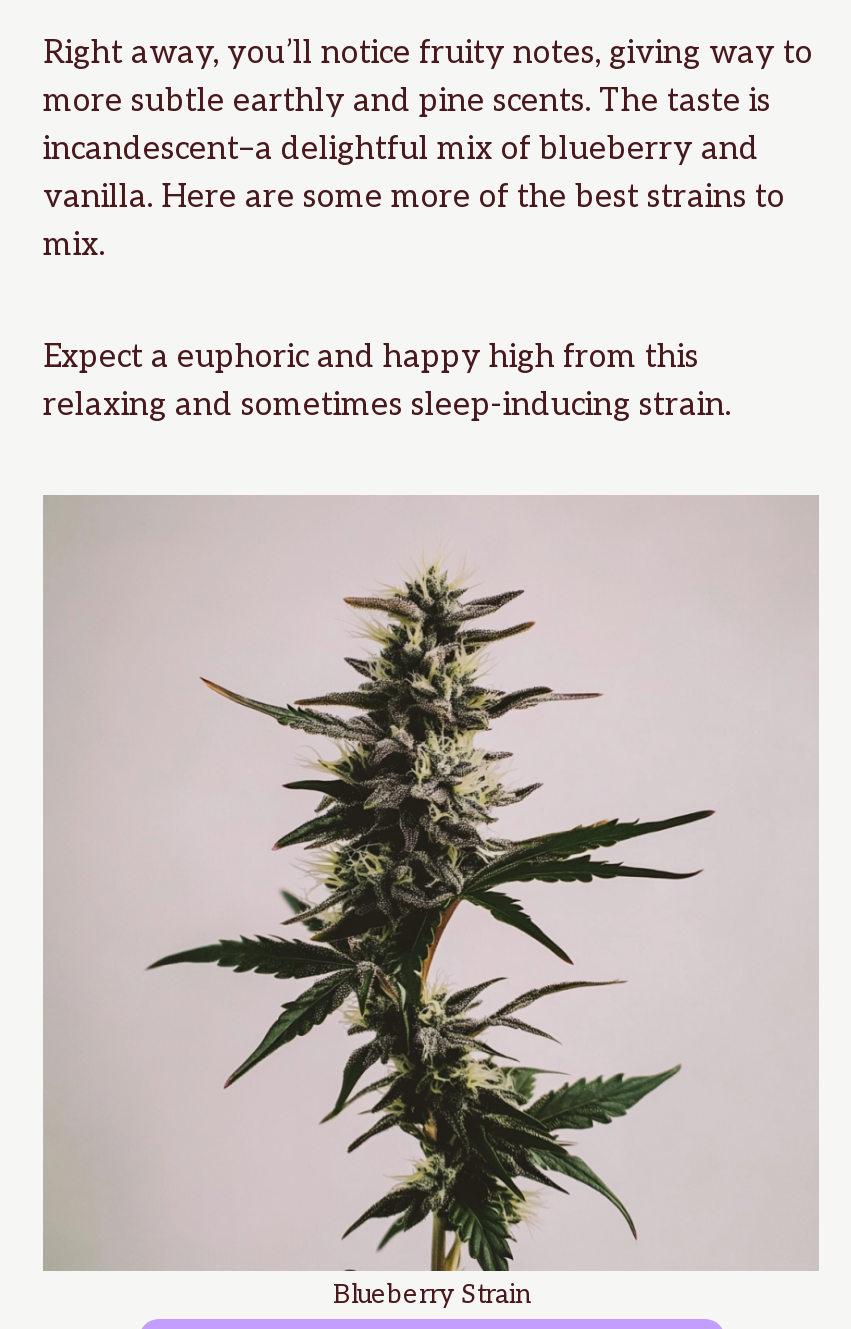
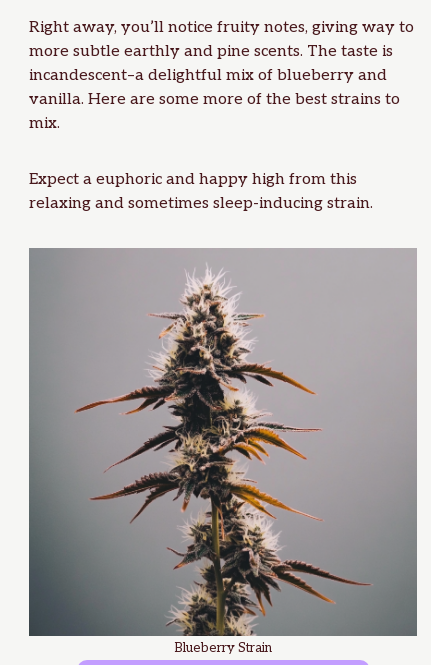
- [image]
+ [image]
